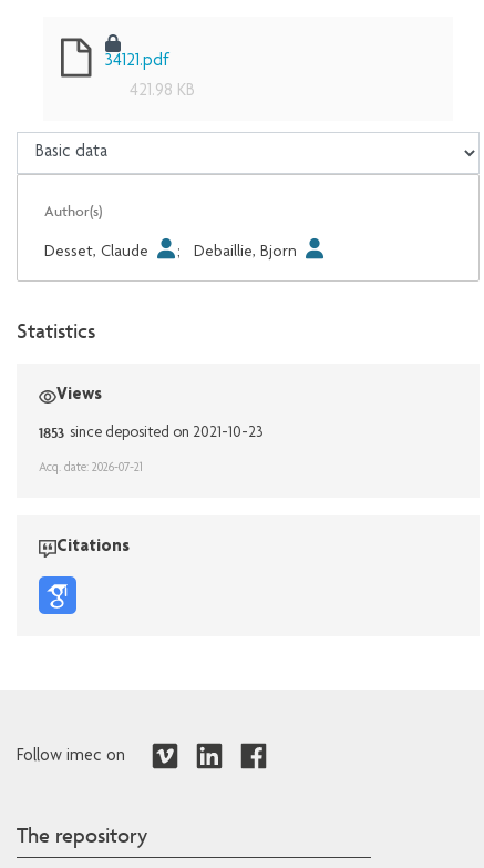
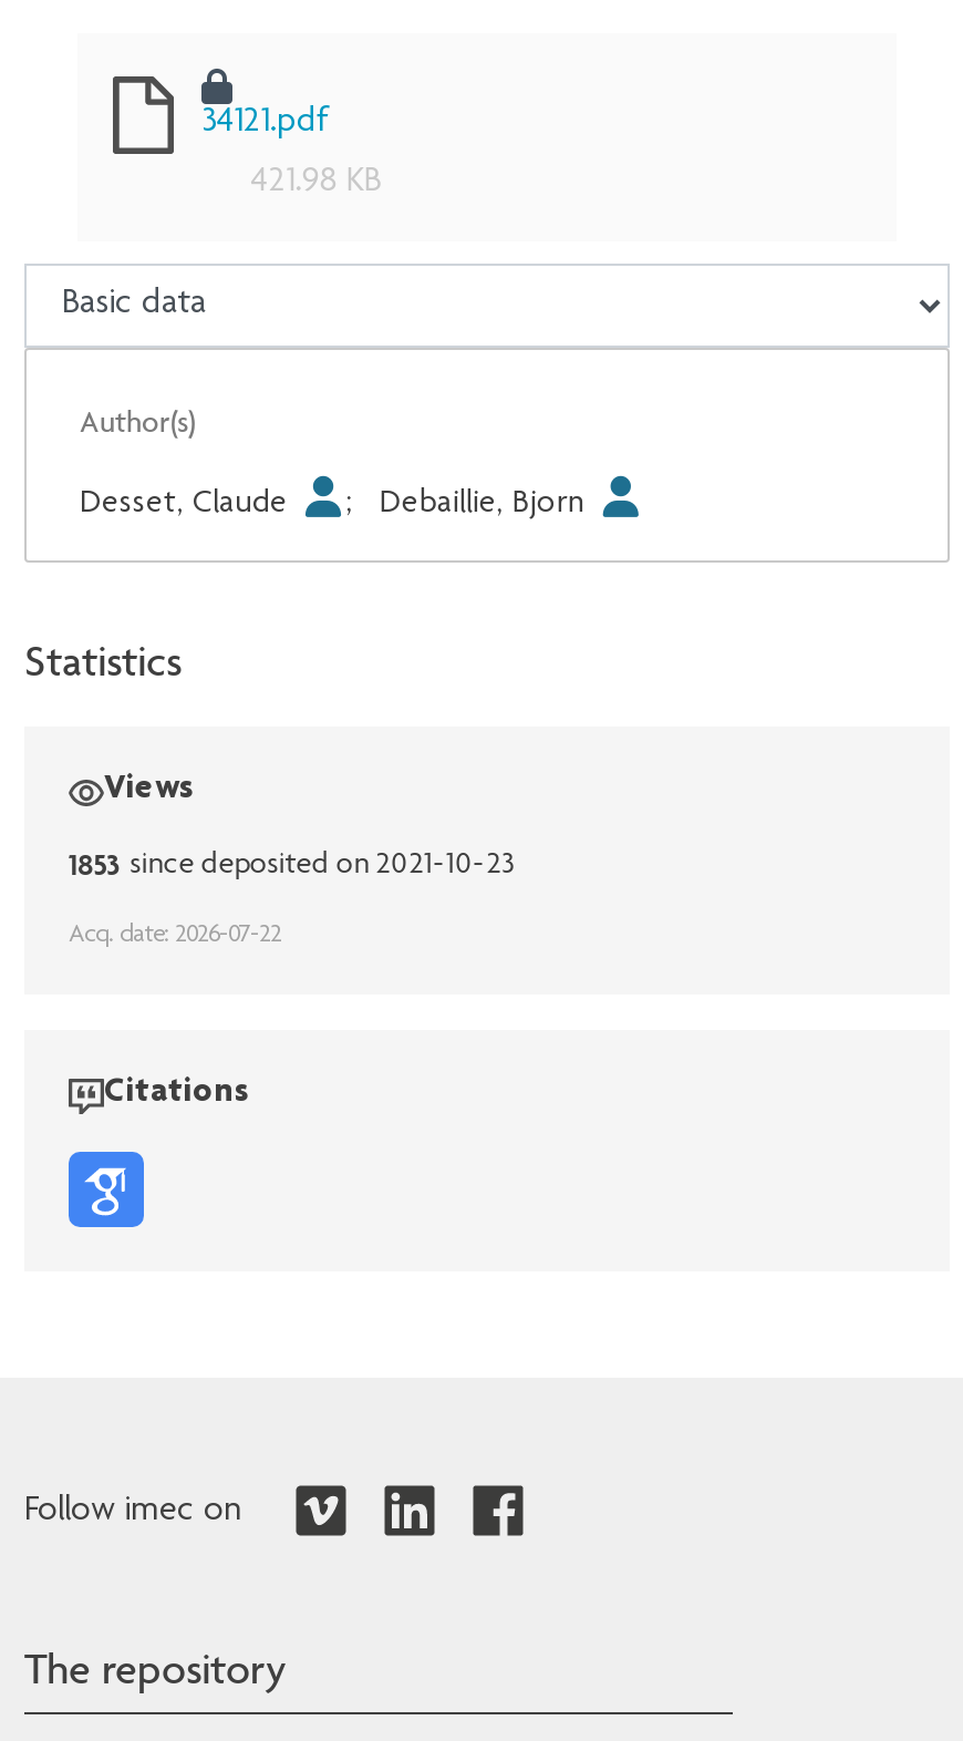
- Acq. date: 2026-07-21
+ Acq. date: 2026-07-22
